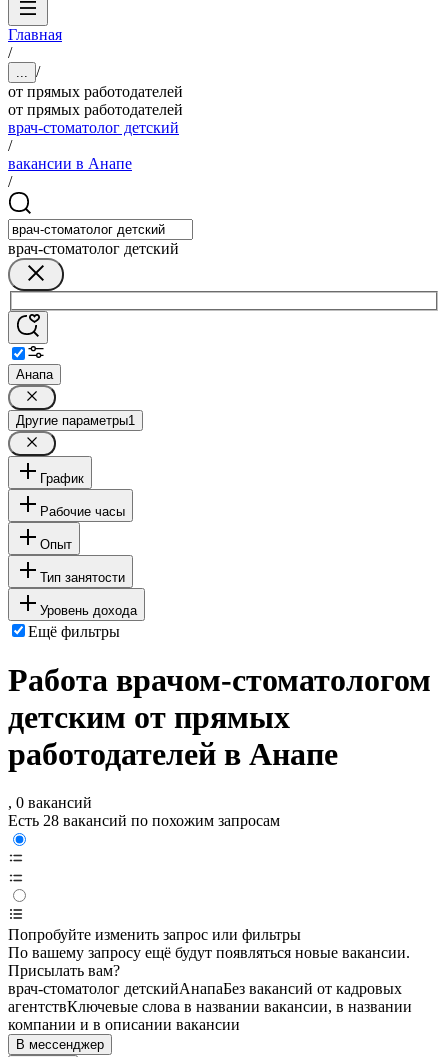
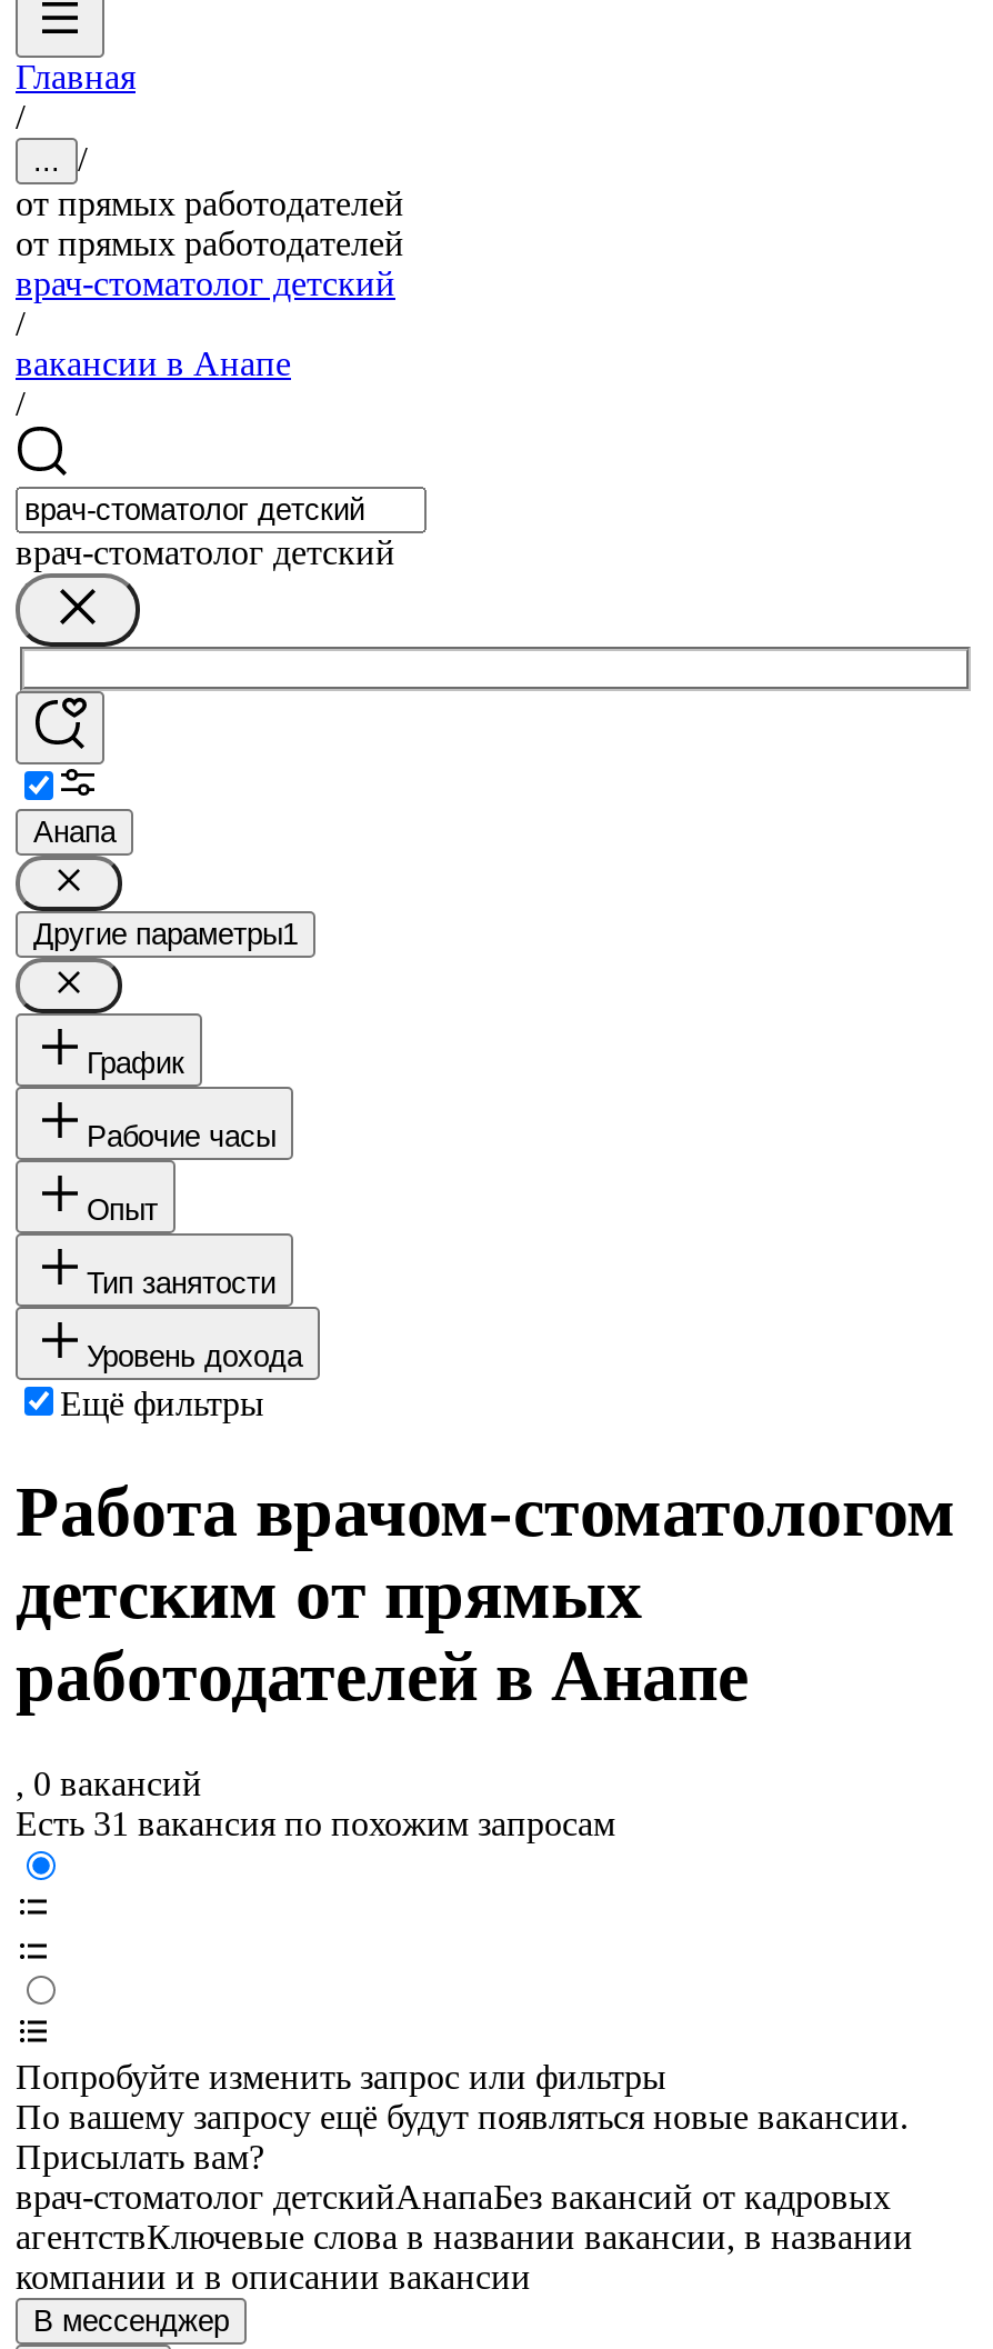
- Есть 28 вакансий по похожим запросам
+ Есть 31 вакансия по похожим запросам
